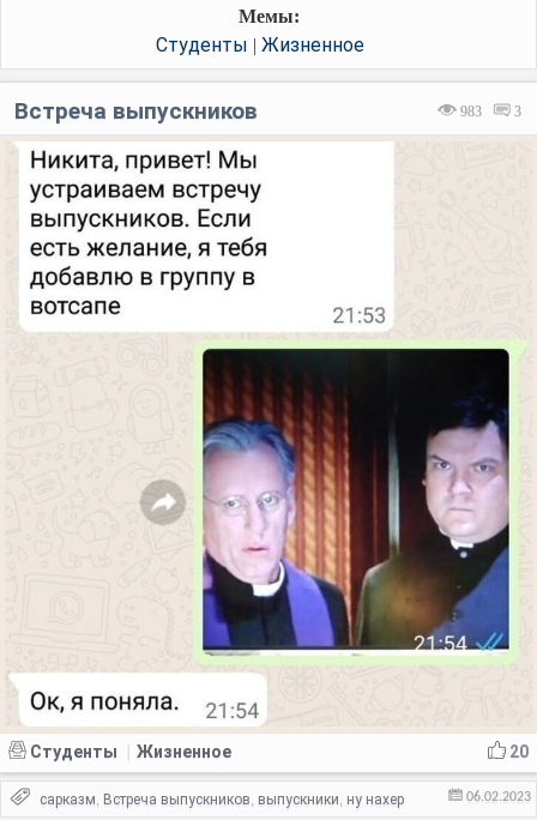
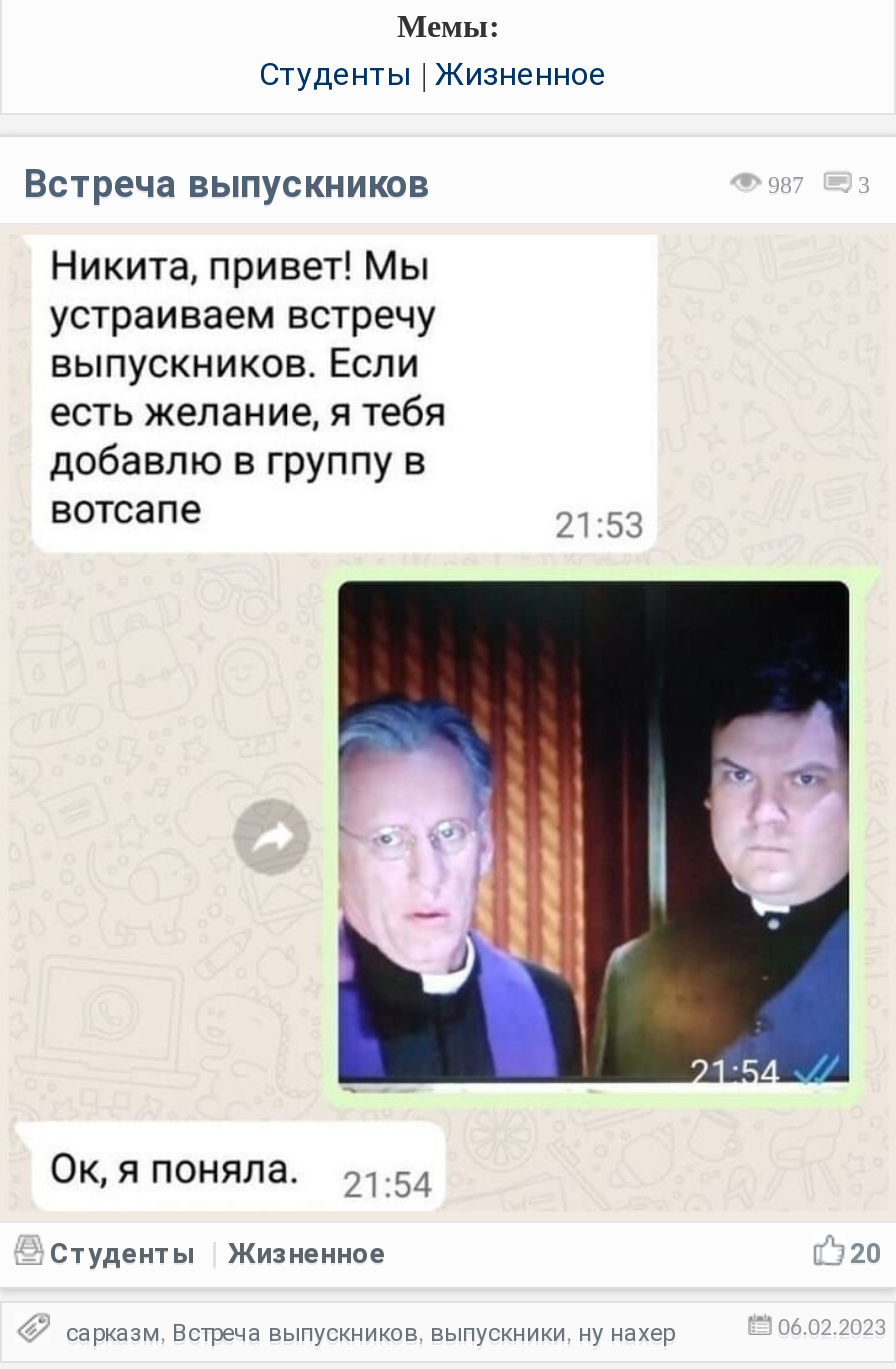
- 983 3
+ 987 3
